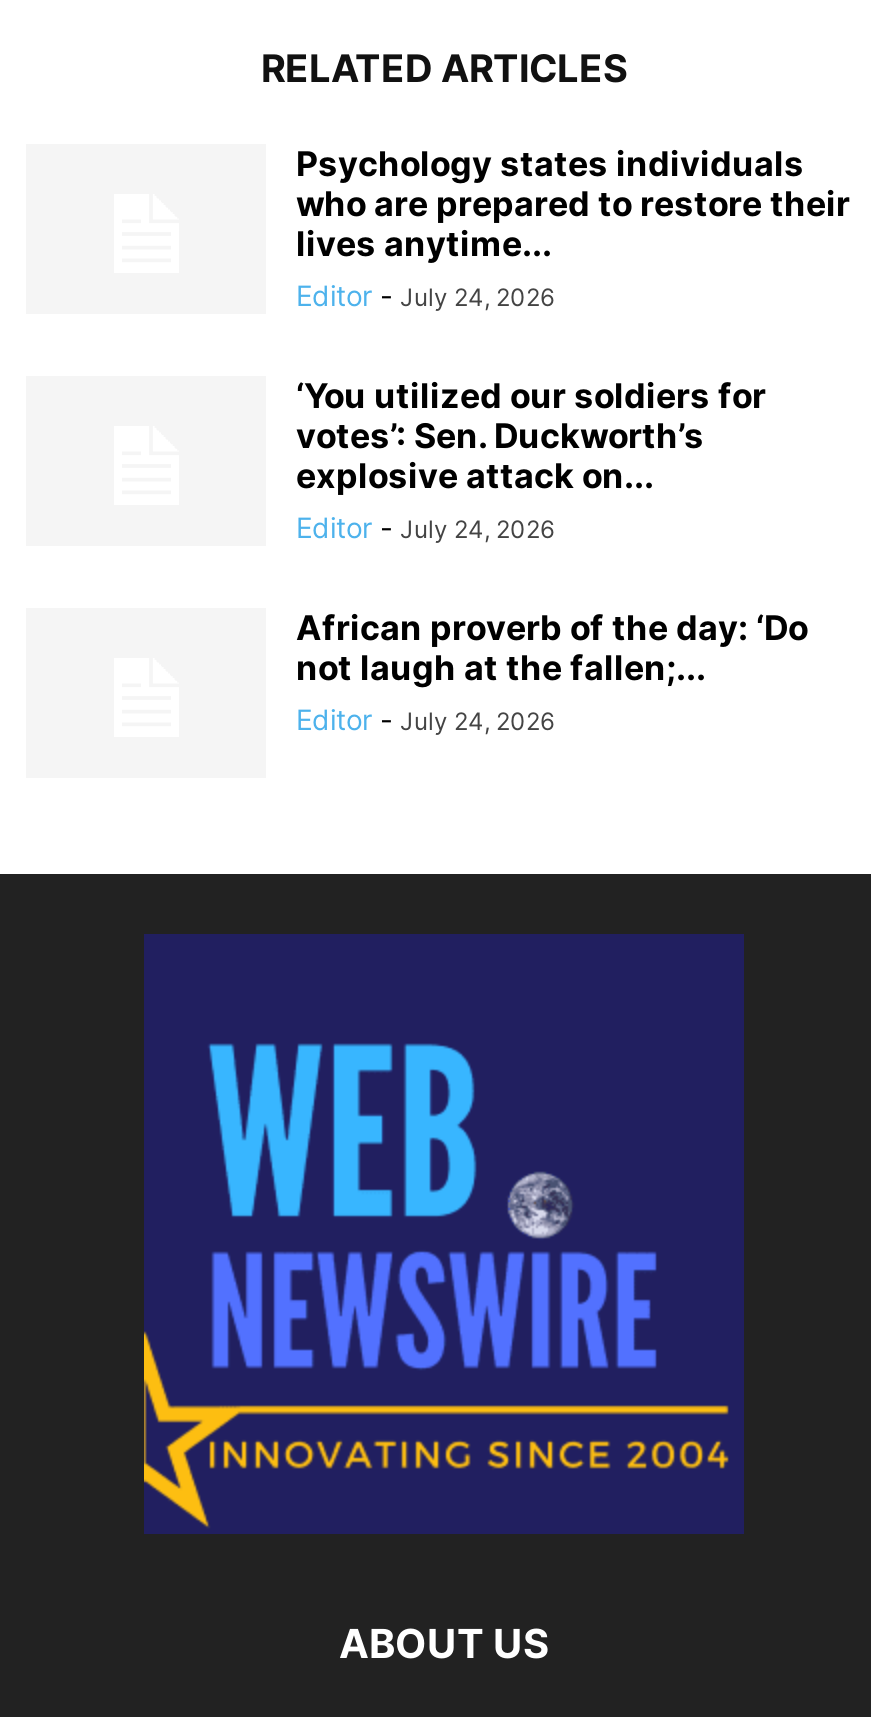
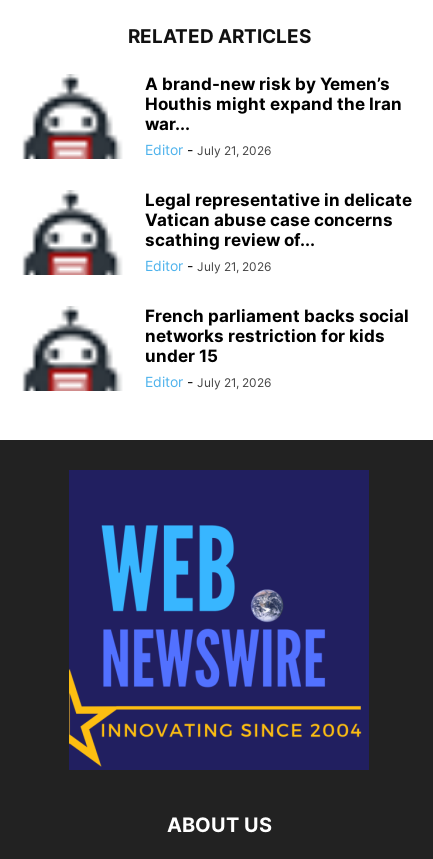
+ [image]

+ [image]

+ [image]

- Psychology states individuals
- who are prepared to restore their
- lives anytime...
- Editor - July 24, 2026
+ A brand-new risk by Yemen’s
+ Houthis might expand the Iran
+ war...
+ Editor - July 21, 2026

- ‘You utilized our soldiers for
- votes’: Sen. Duckworth’s
- explosive attack on...
- Editor - July 24, 2026
+ Legal representative in delicate
+ Vatican abuse case concerns
+ scathing review of...
+ Editor - July 21, 2026

- African proverb of the day: ‘Do
- not laugh at the fallen;...
- Editor - July 24, 2026
+ French parliament backs social
+ networks restriction for kids
+ under 15
+ Editor - July 21, 2026
